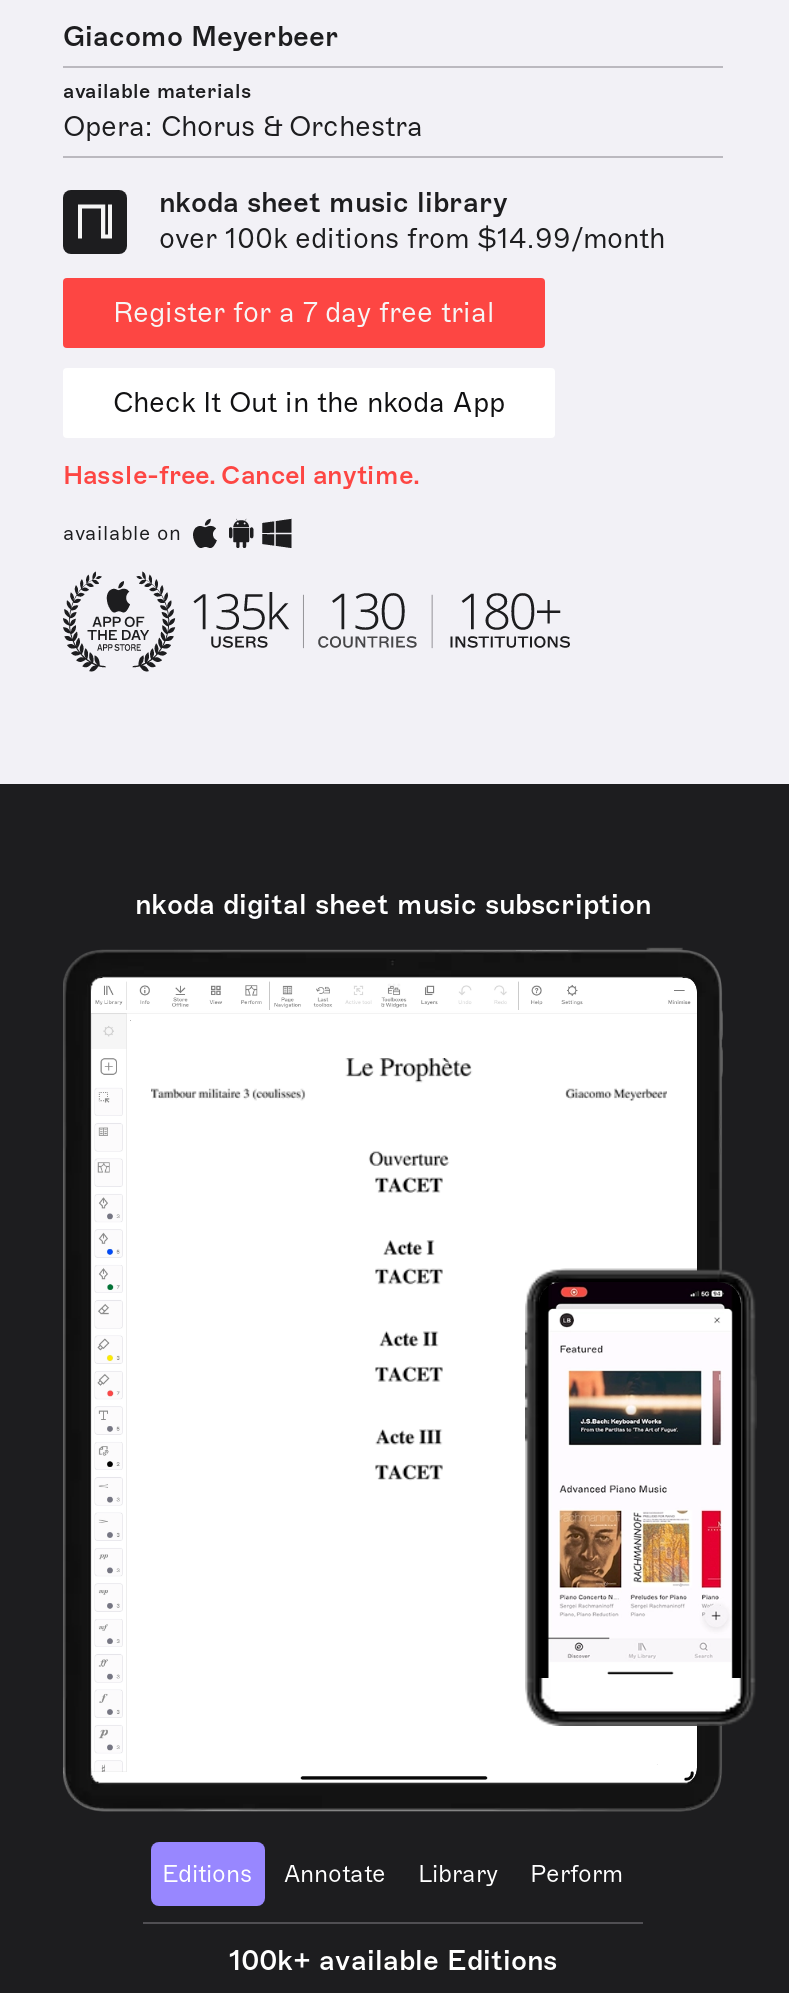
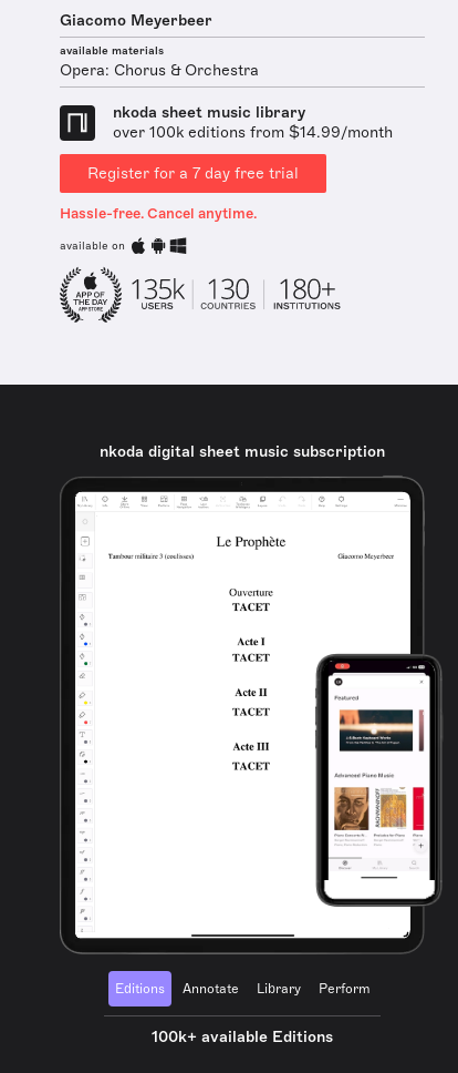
- Check It Out in the nkoda App
